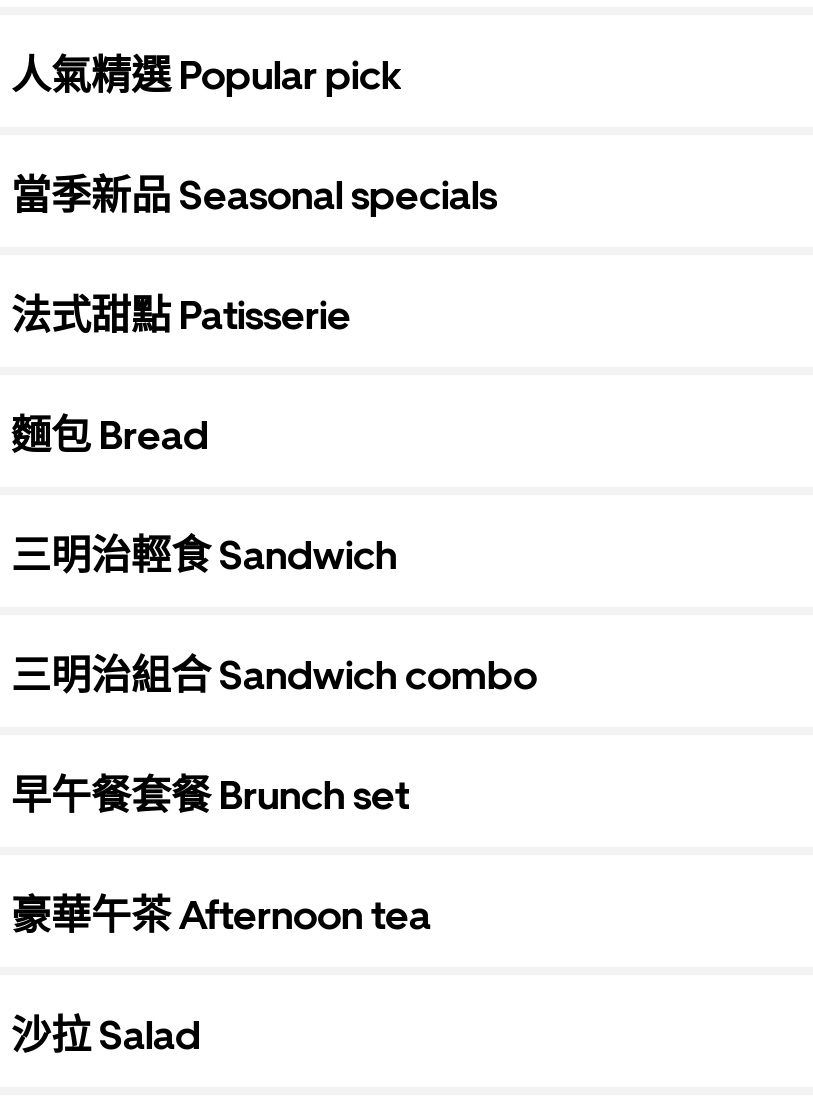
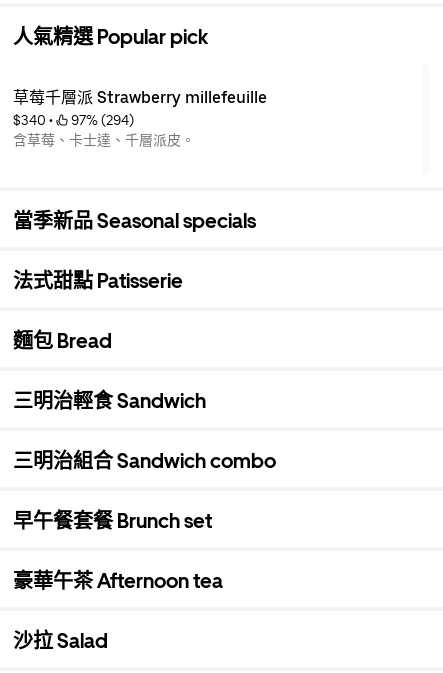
+ 草莓千層派 Strawberry millefeuille
+ $340 •
+ 97% (294)
+ 含草莓、卡士達、千層派皮。
